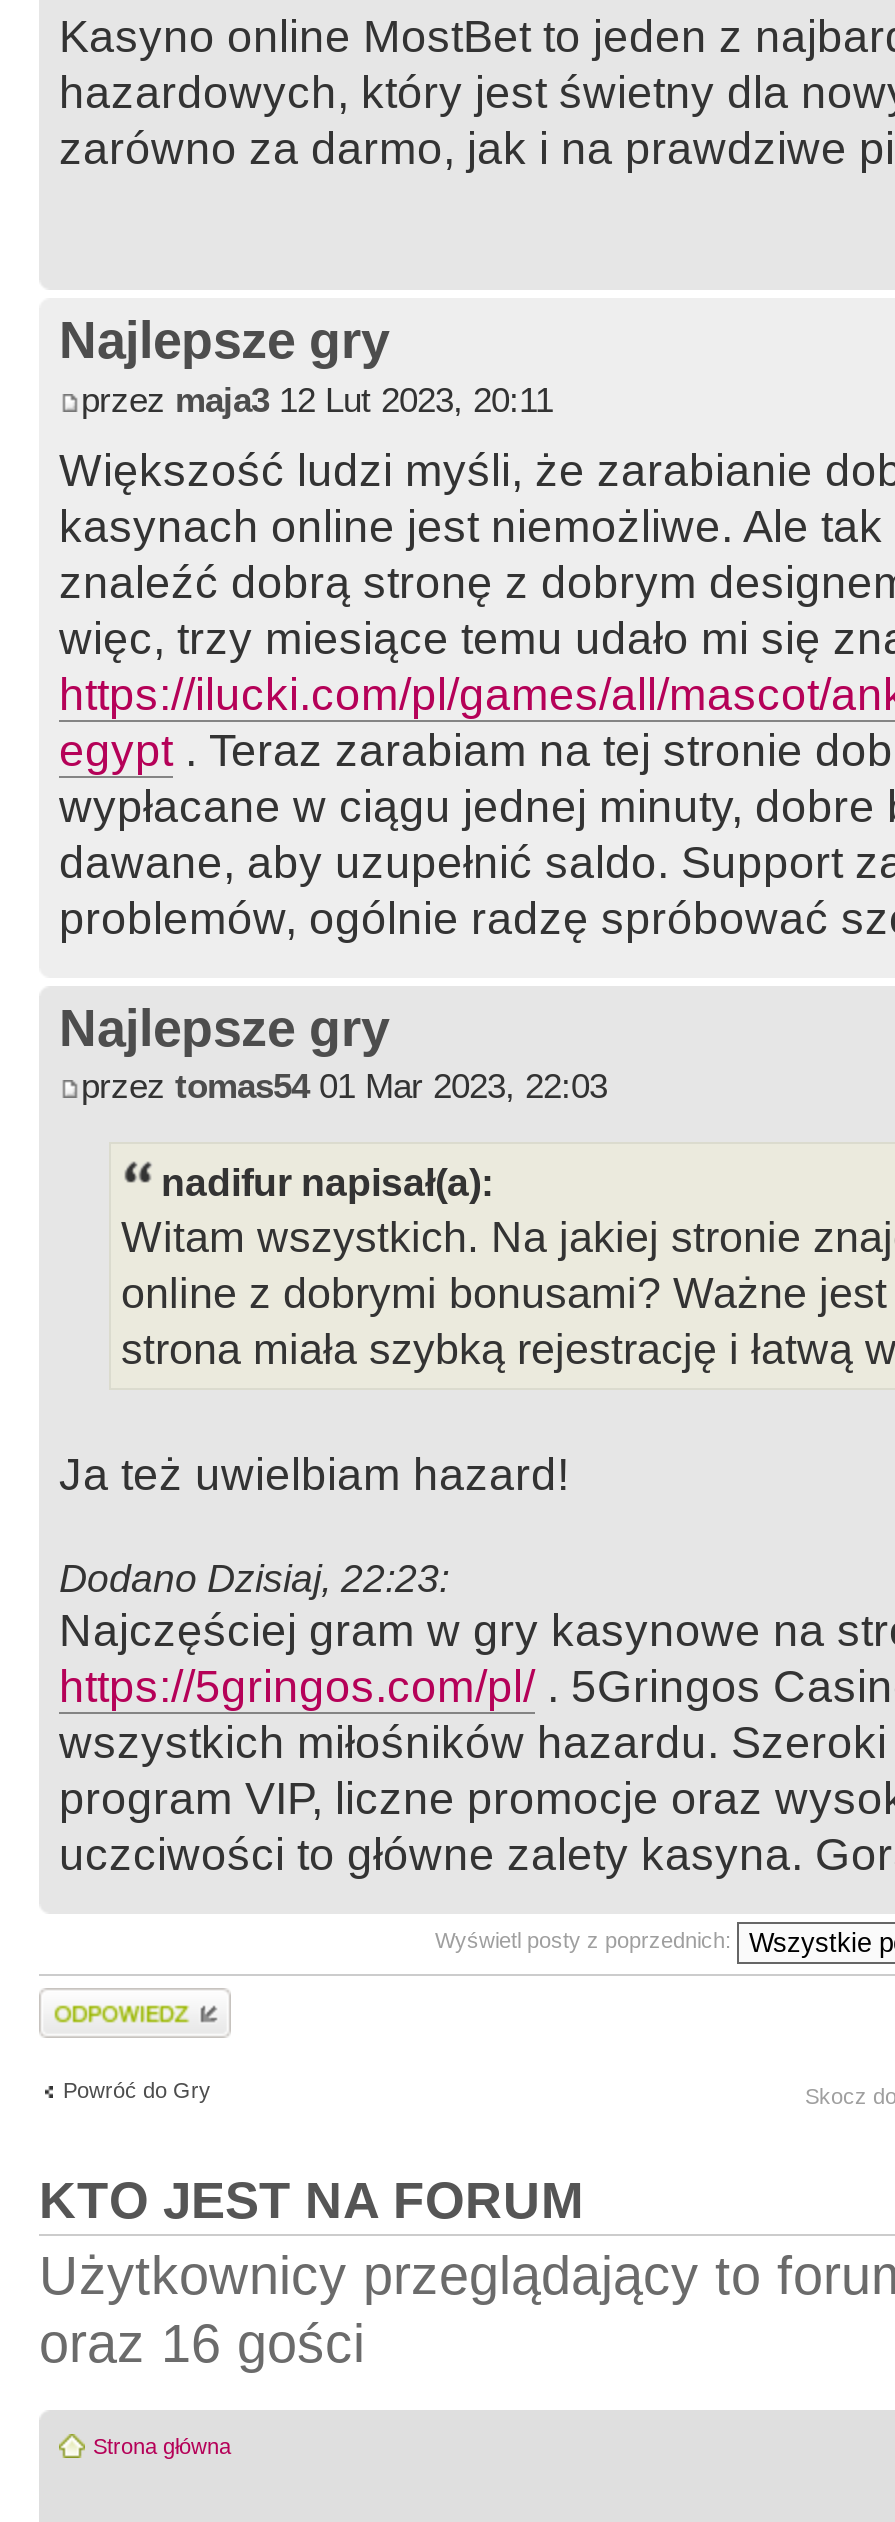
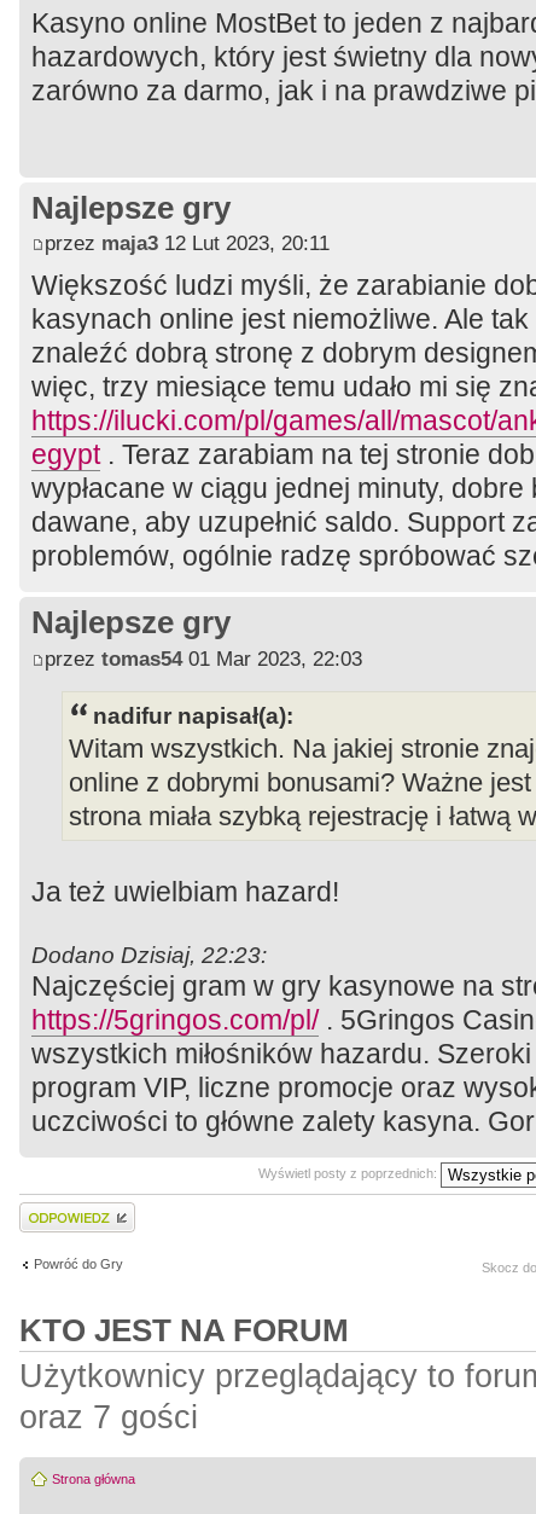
- oraz 16 gości
+ oraz 7 gości
